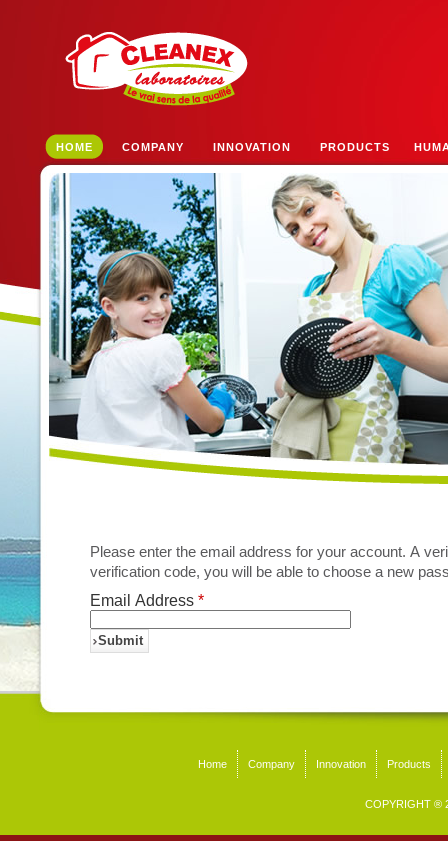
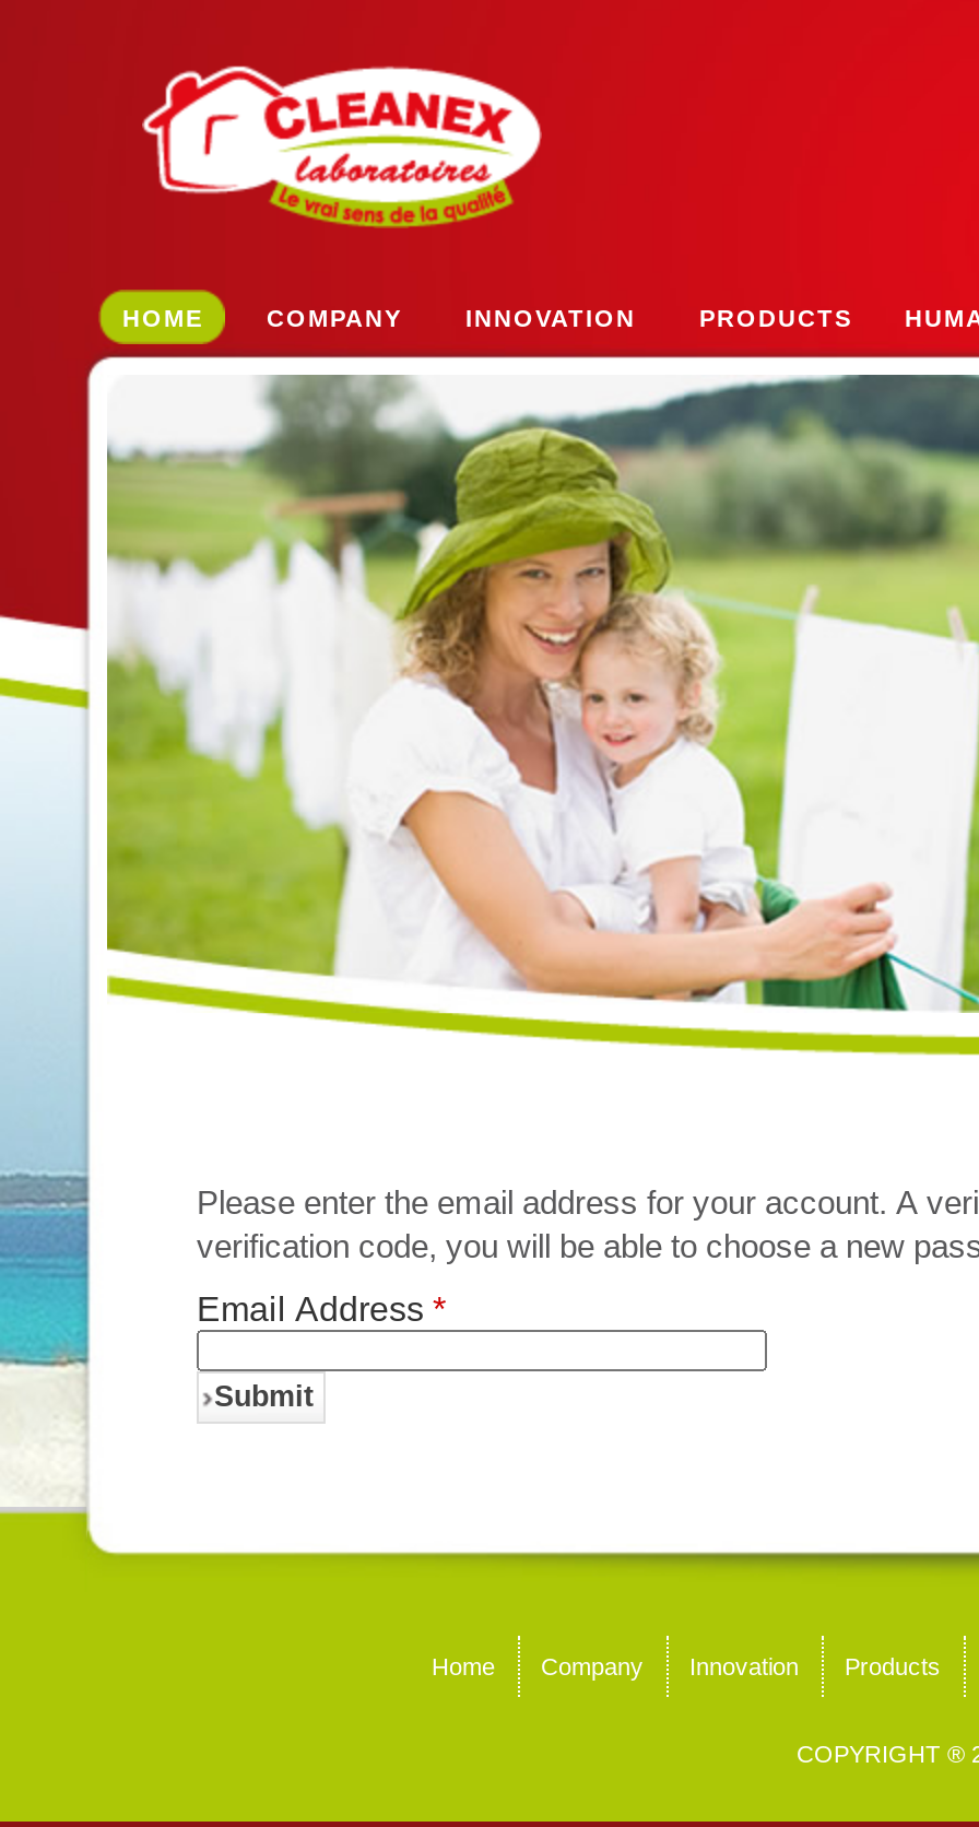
- [image]
+ [image]
